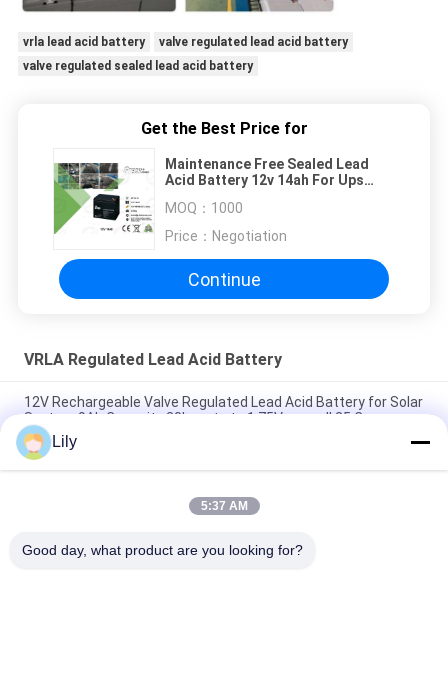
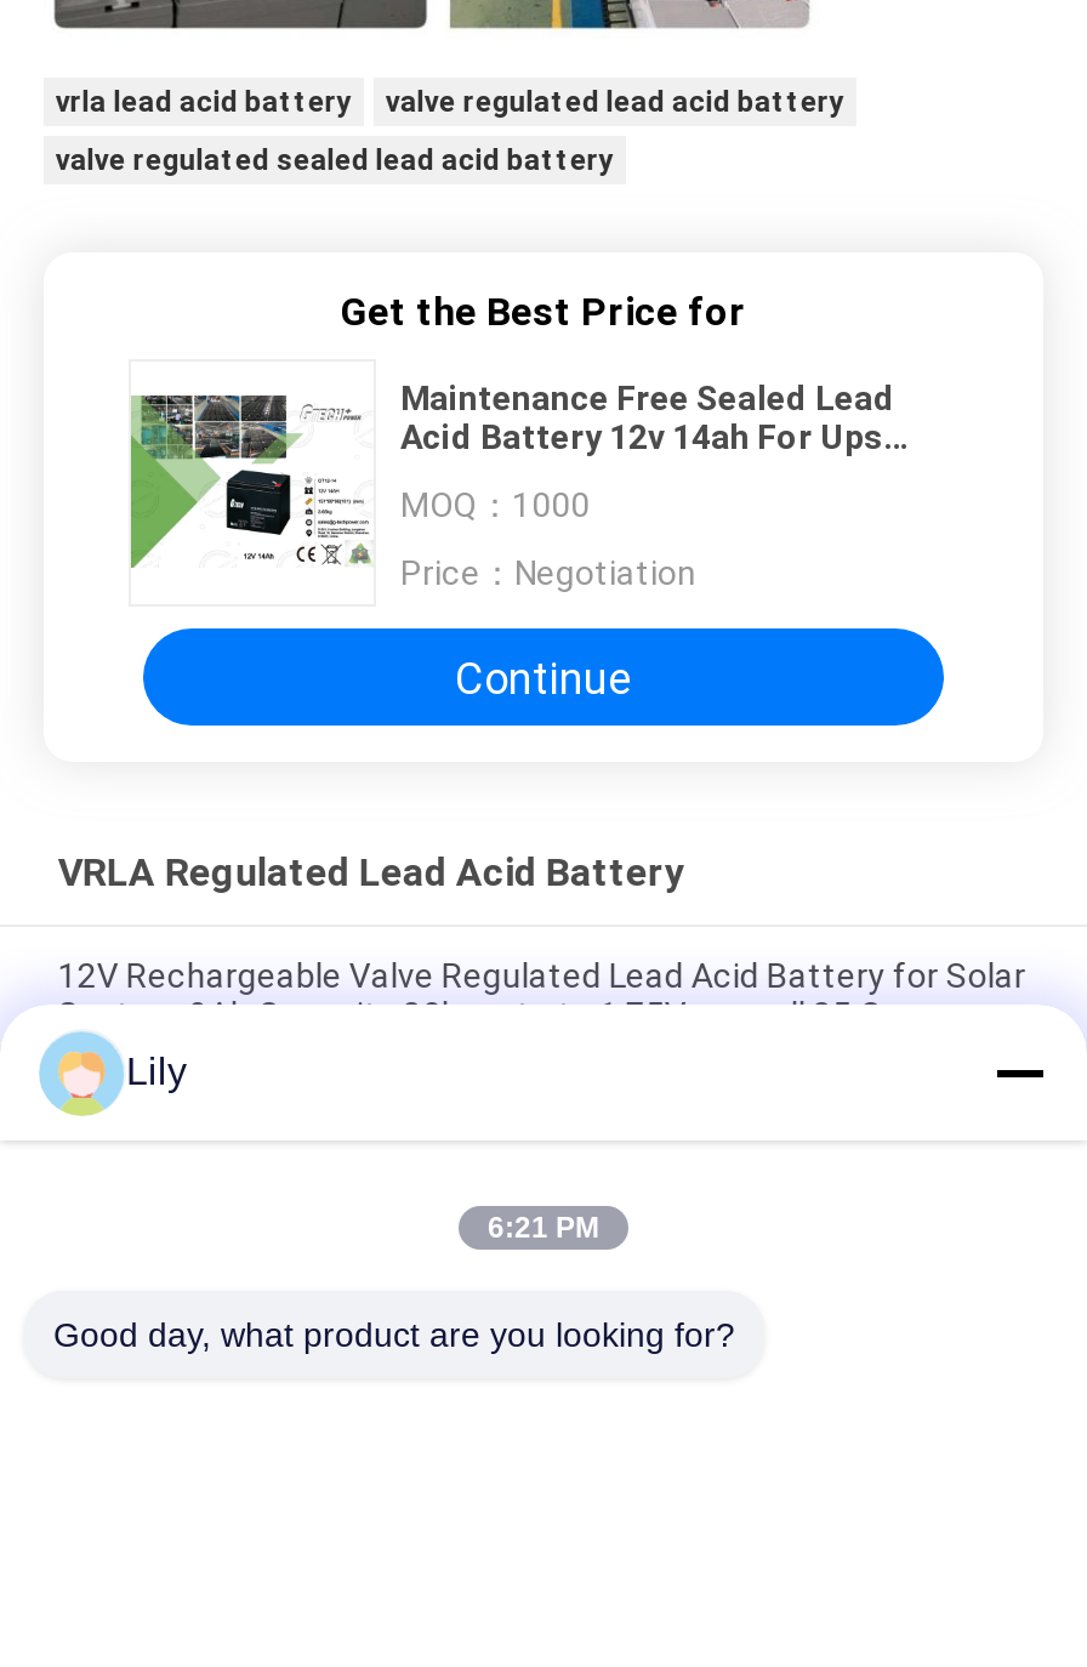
- 5:37 AM
+ 6:21 PM
